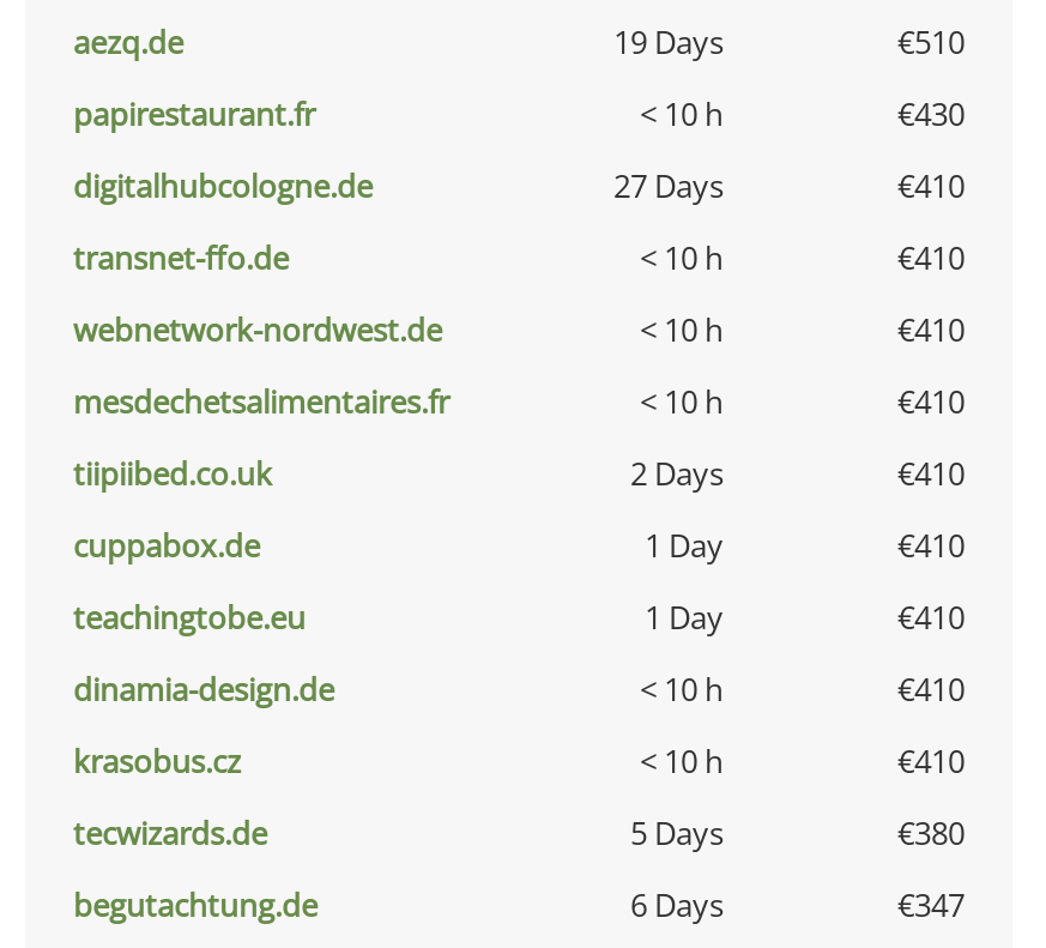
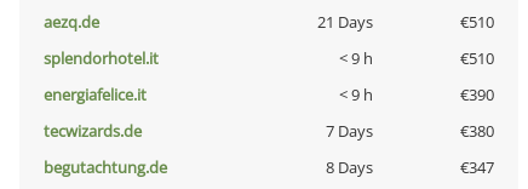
- 19 Days
+ 21 Days

- papirestaurant.fr
- < 10 h
- €430
- digitalhubcologne.de
- 27 Days
- €410
- transnet-ffo.de
- < 10 h
- €410
- webnetwork-nordwest.de
- < 10 h
- €410
- mesdechetsalimentaires.fr
- < 10 h
- €410
- tiipiibed.co.uk
- 2 Days
- €410
- cuppabox.de
- 1 Day
- €410
- teachingtobe.eu
- 1 Day
- €410
- dinamia-design.de
- < 10 h
- €410
- krasobus.cz
- < 10 h
- €410
+ splendorhotel.it
+ < 9 h
+ €510
+ energiafelice.it
+ < 9 h
+ €390

- 5 Days
+ 7 Days

- 6 Days
+ 8 Days
